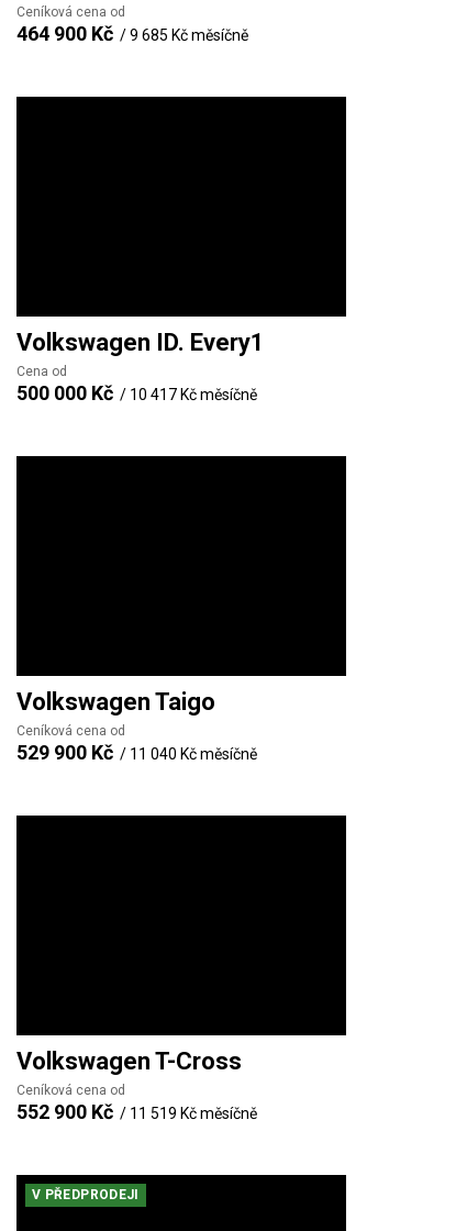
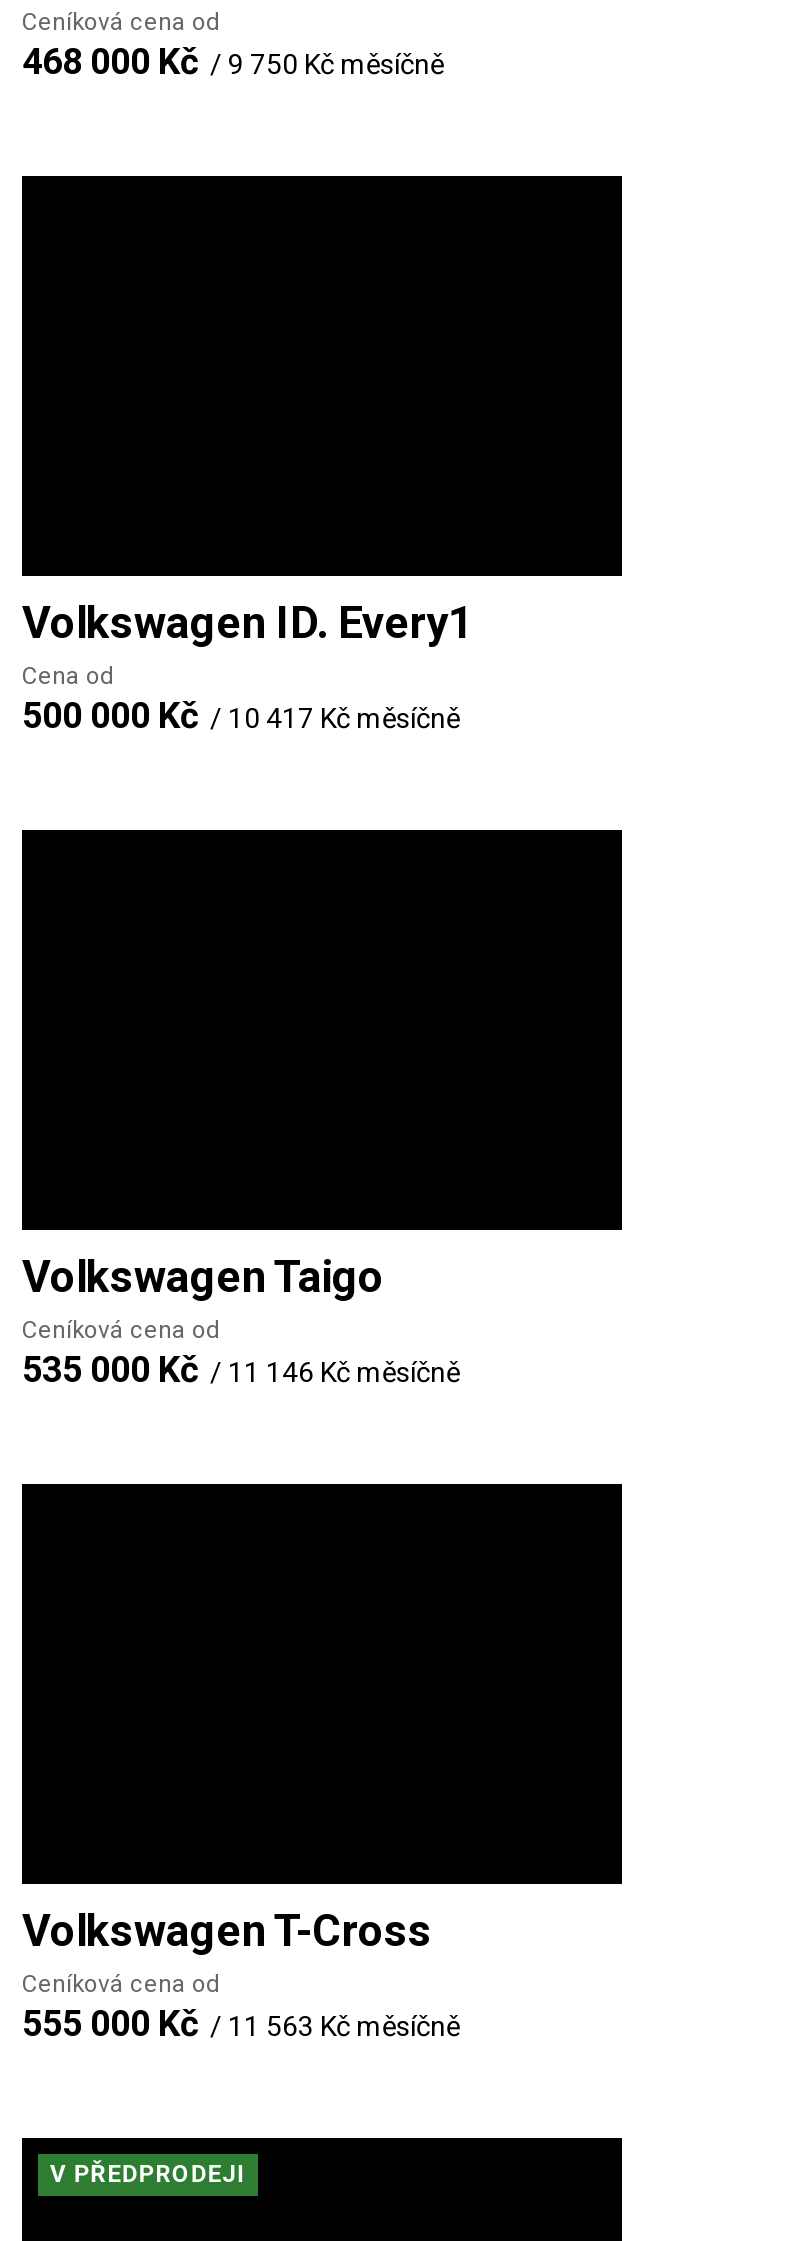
- 464 900 Kč / 9 685 Kč měsíčně
+ 468 000 Kč / 9 750 Kč měsíčně

- 529 900 Kč / 11 040 Kč měsíčně
+ 535 000 Kč / 11 146 Kč měsíčně

- 552 900 Kč / 11 519 Kč měsíčně
+ 555 000 Kč / 11 563 Kč měsíčně
